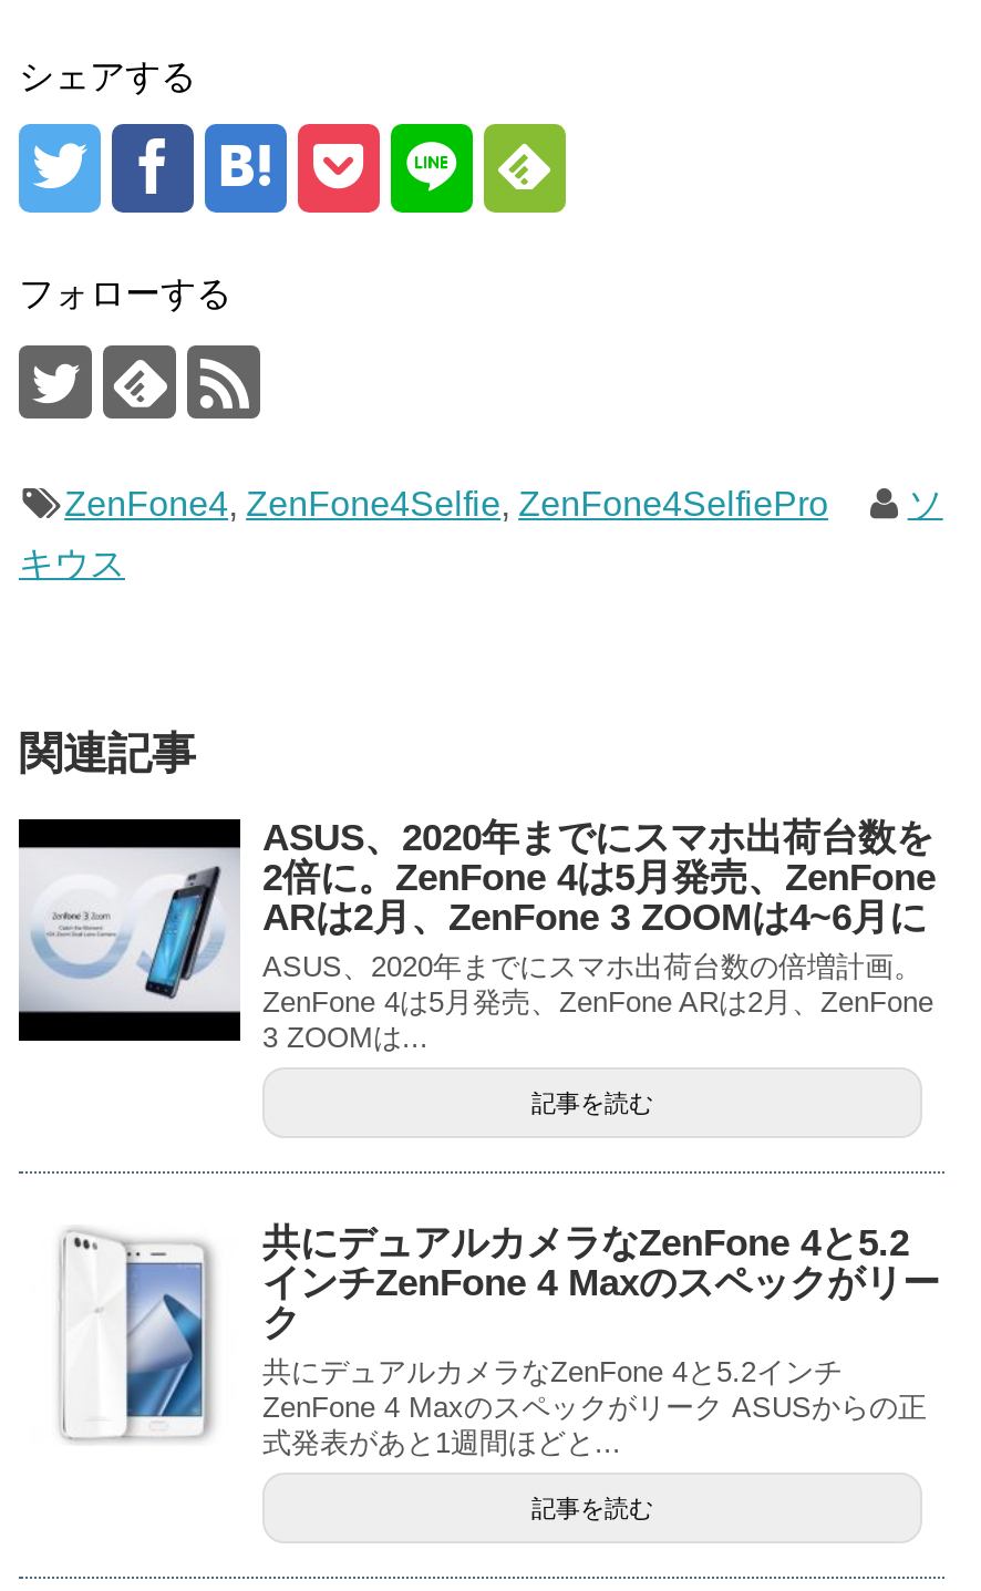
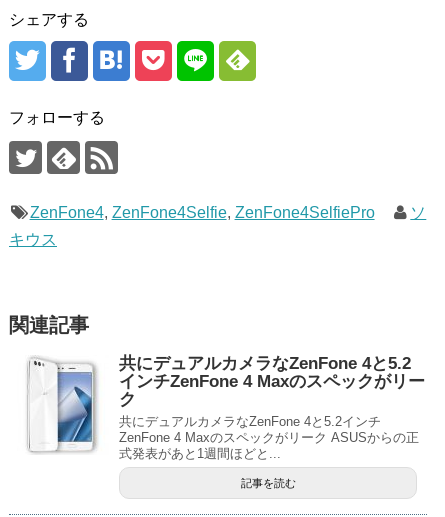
- [image]
- ASUS、2020年までにスマホ出荷台数を
- 2倍に。ZenFone 4は5月発売、ZenFone
- ARは2月、ZenFone 3 ZOOMは4~6月に
- ASUS、2020年までにスマホ出荷台数の倍増計画。
- ZenFone 4は5月発売、ZenFone ARは2月、ZenFone
- 3 ZOOMは...
- 記事を読む
